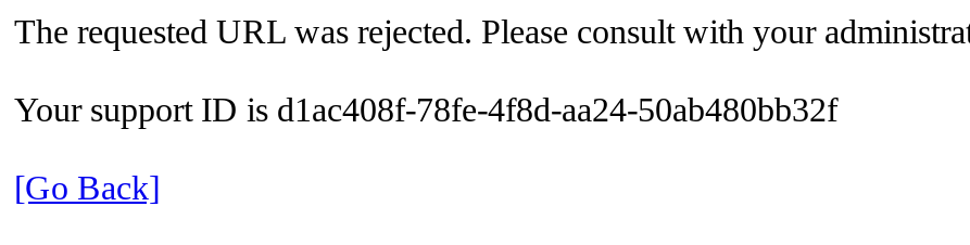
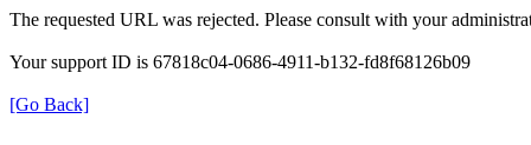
- Your support ID is d1ac408f-78fe-4f8d-aa24-50ab480bb32f
+ Your support ID is 67818c04-0686-4911-b132-fd8f68126b09
